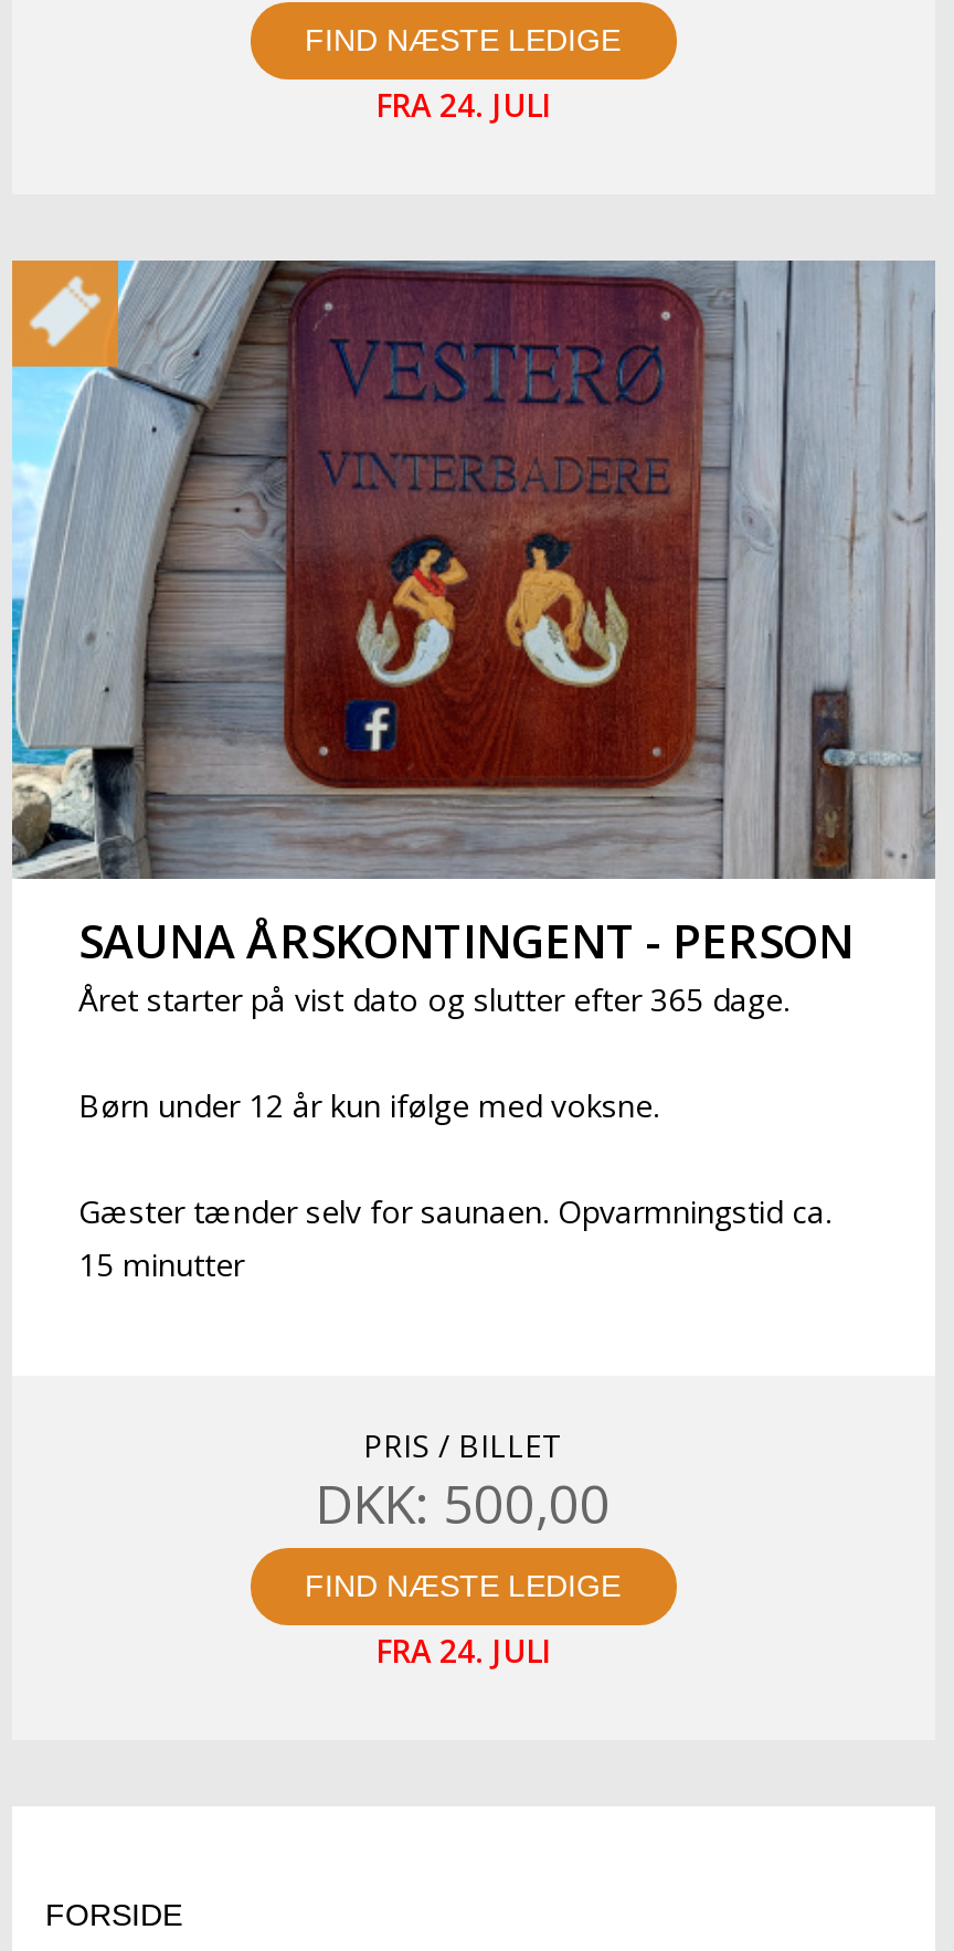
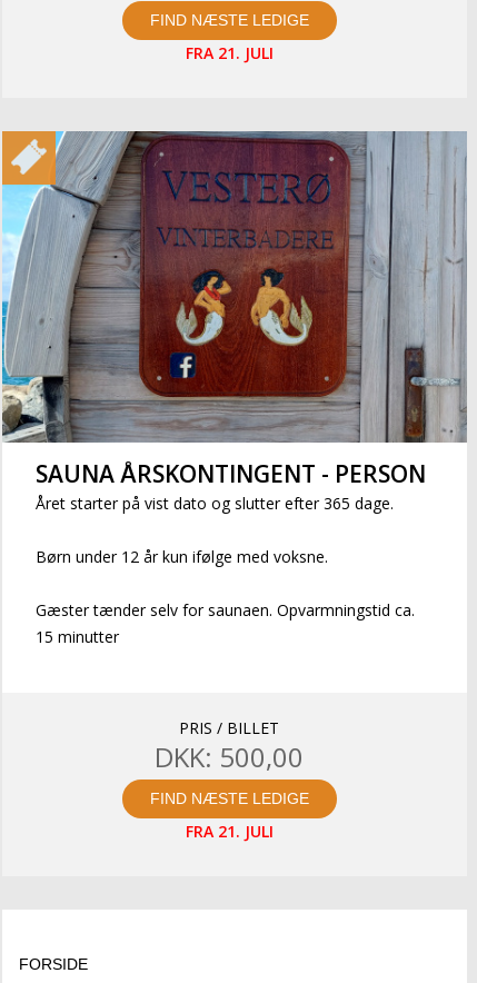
- FRA 24. JULI
+ FRA 21. JULI

- FRA 24. JULI
+ FRA 21. JULI
